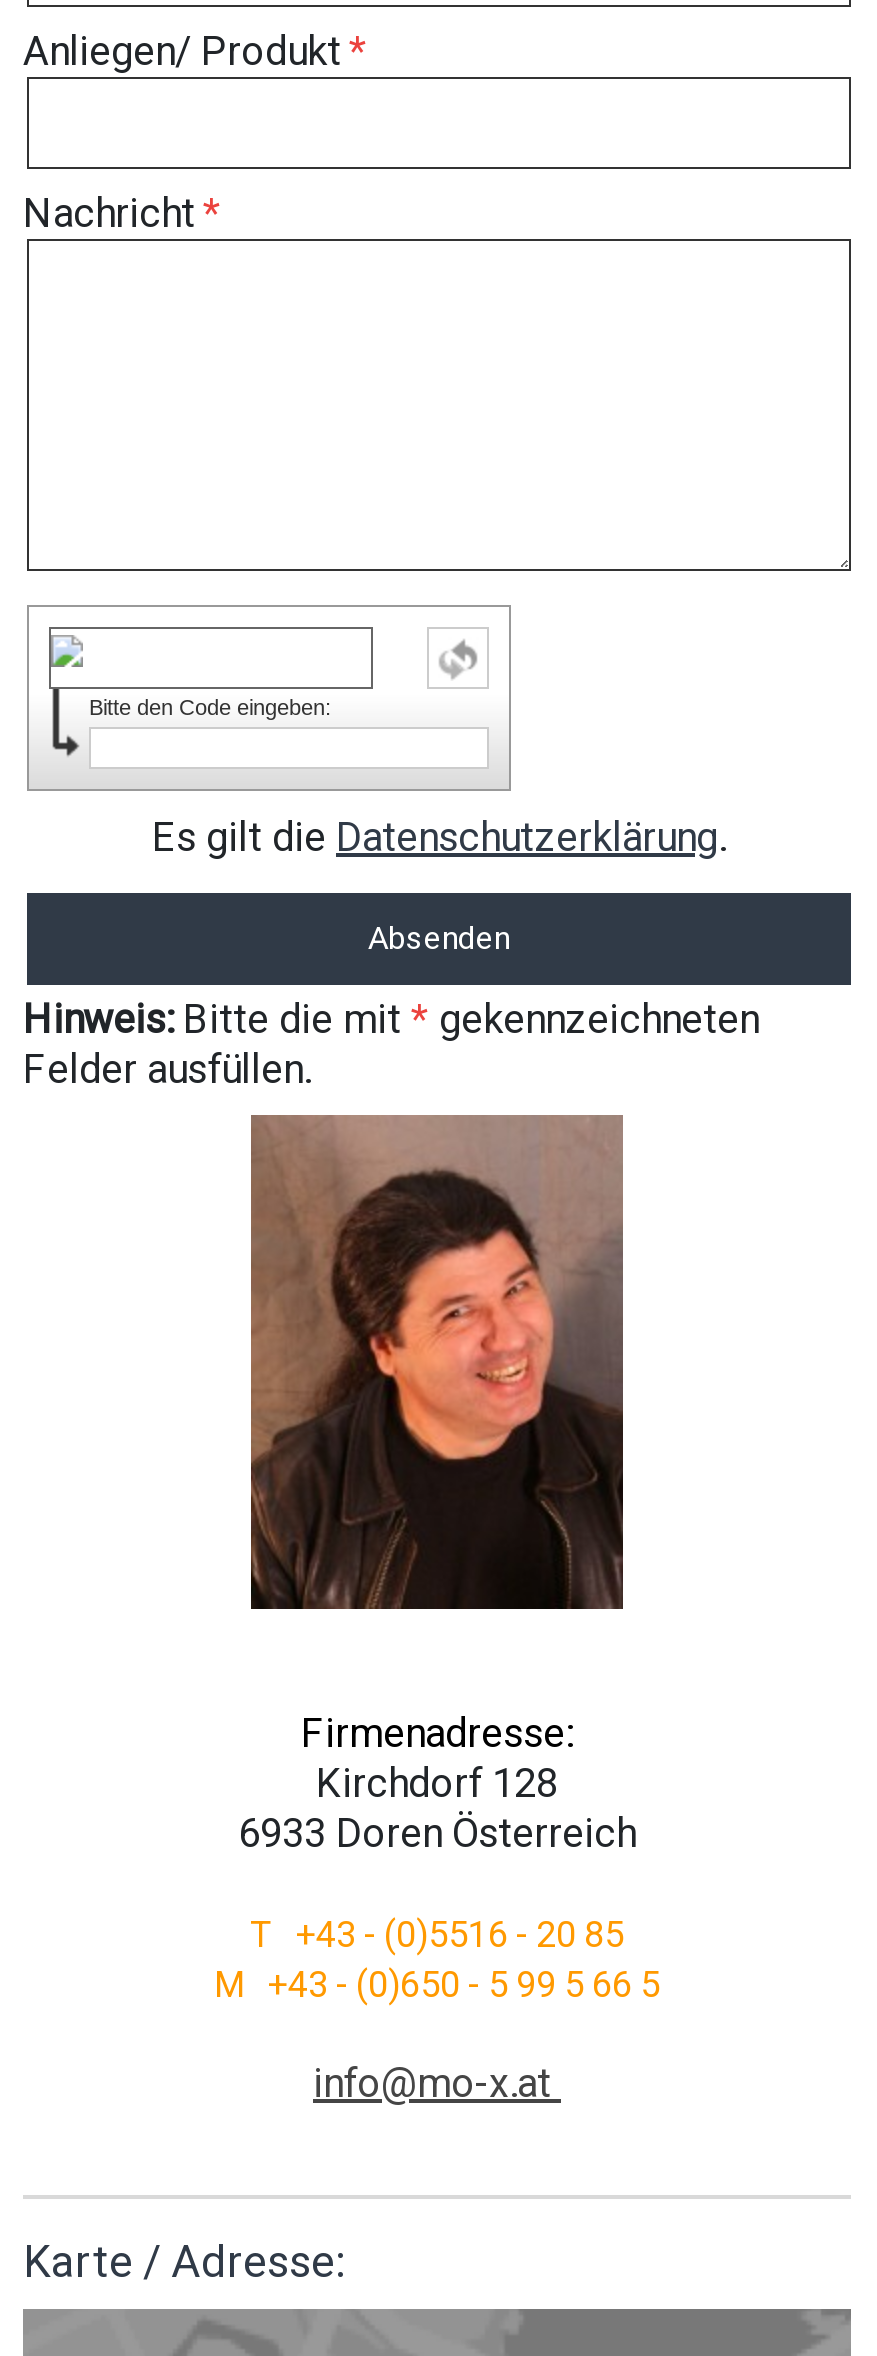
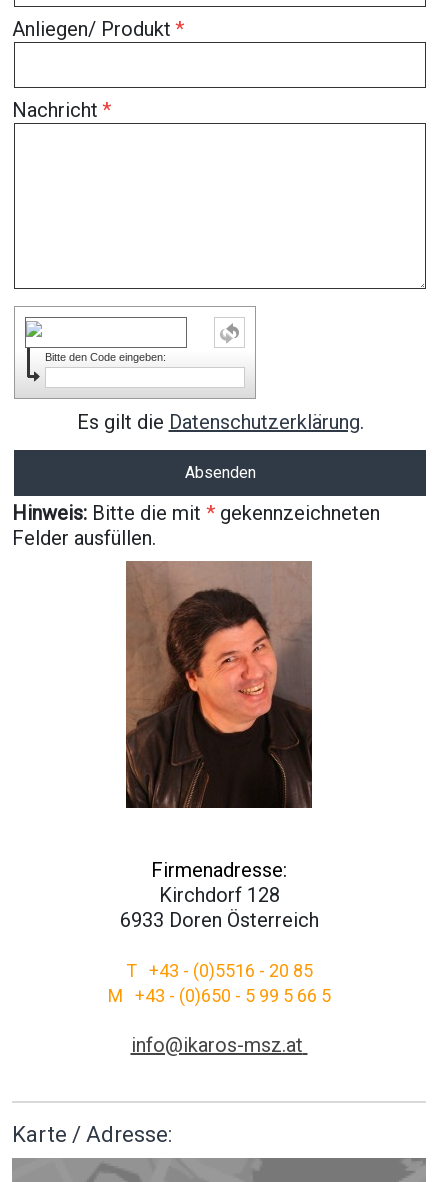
- info@mo-x.at
+ info@ikaros-msz.at
